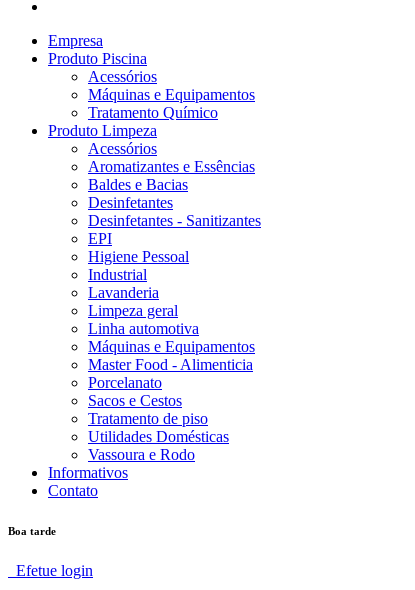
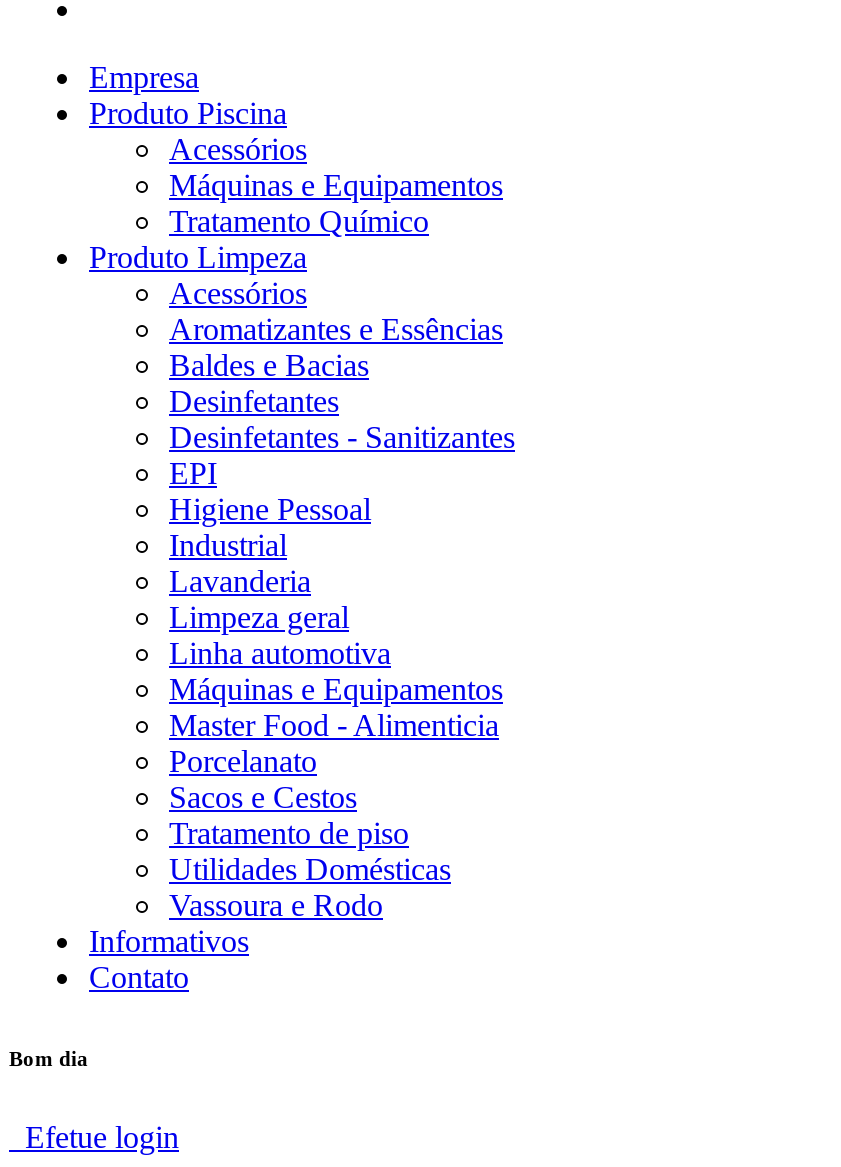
- Boa tarde
+ Bom dia
